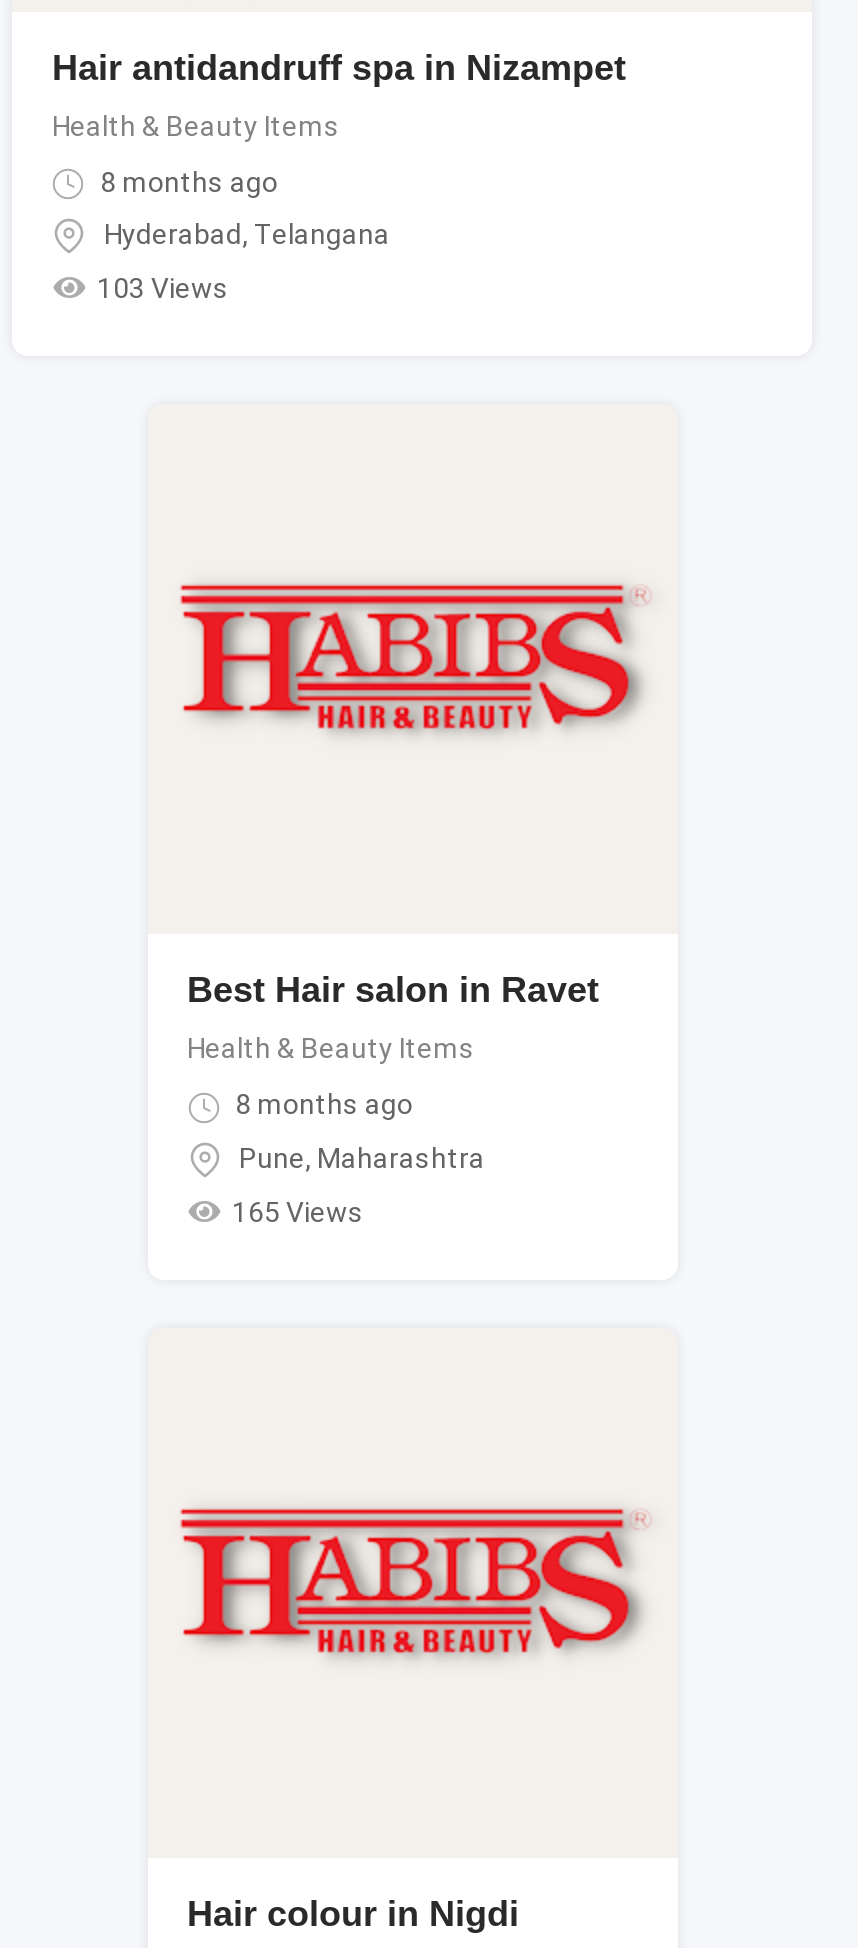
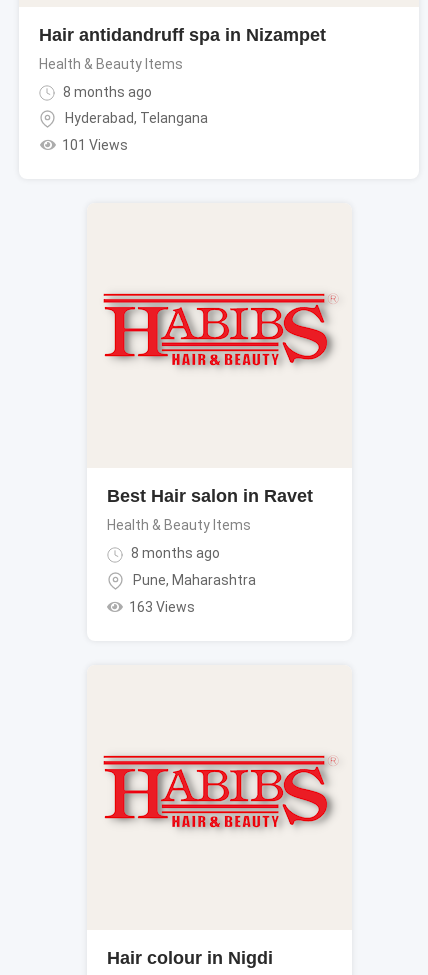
- 103 Views
+ 101 Views

- 165 Views
+ 163 Views
